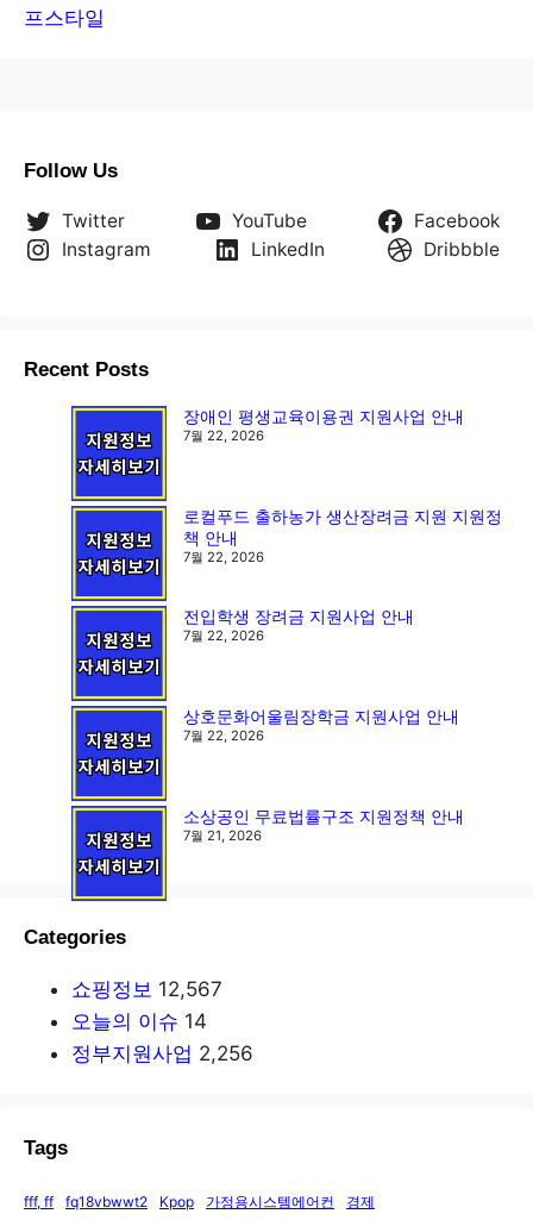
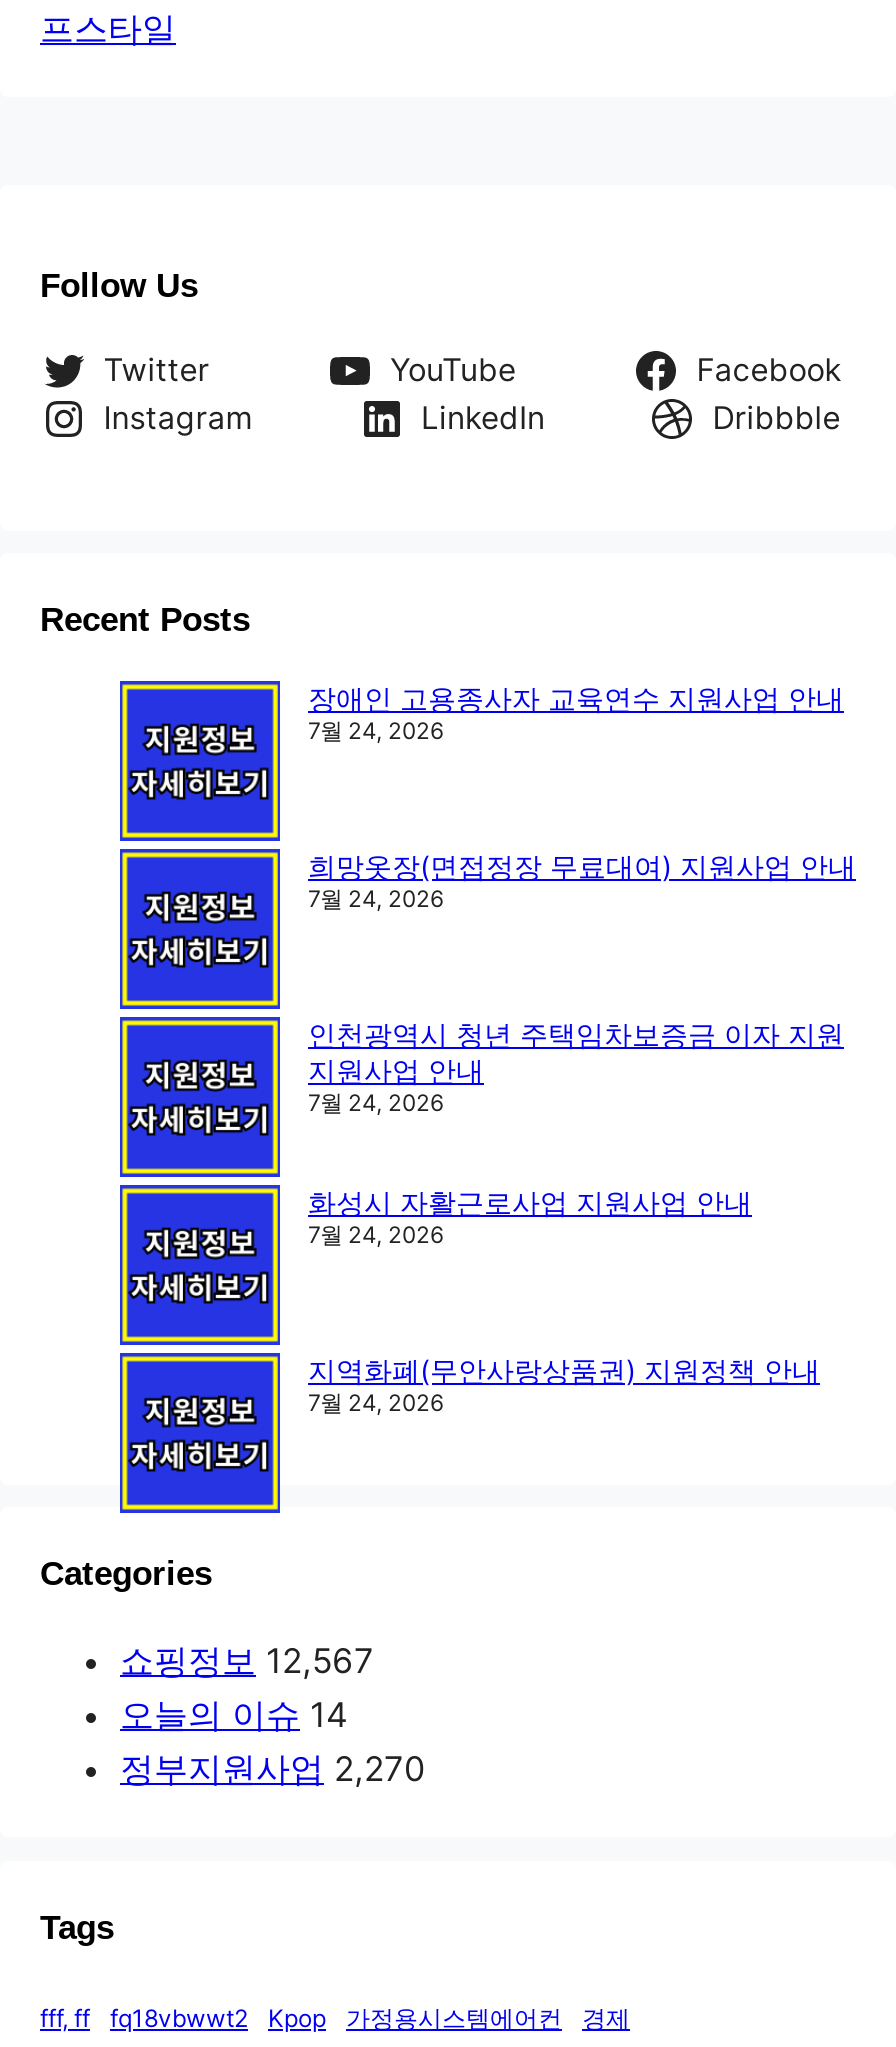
- 장애인 평생교육이용권 지원사업 안내
- 7월 22, 2026
+ 장애인 고용종사자 교육연수 지원사업 안내
+ 7월 24, 2026

- 로컬푸드 출하농가 생산장려금 지원 지원정
- 책 안내
- 7월 22, 2026
+ 희망옷장(면접정장 무료대여) 지원사업 안내
+ 7월 24, 2026

- 전입학생 장려금 지원사업 안내
- 7월 22, 2026
+ 인천광역시 청년 주택임차보증금 이자 지원
+ 지원사업 안내
+ 7월 24, 2026

- 상호문화어울림장학금 지원사업 안내
- 7월 22, 2026
+ 화성시 자활근로사업 지원사업 안내
+ 7월 24, 2026

- 소상공인 무료법률구조 지원정책 안내
- 7월 21, 2026
+ 지역화폐(무안사랑상품권) 지원정책 안내
+ 7월 24, 2026

- 정부지원사업 2,256
+ 정부지원사업 2,270
